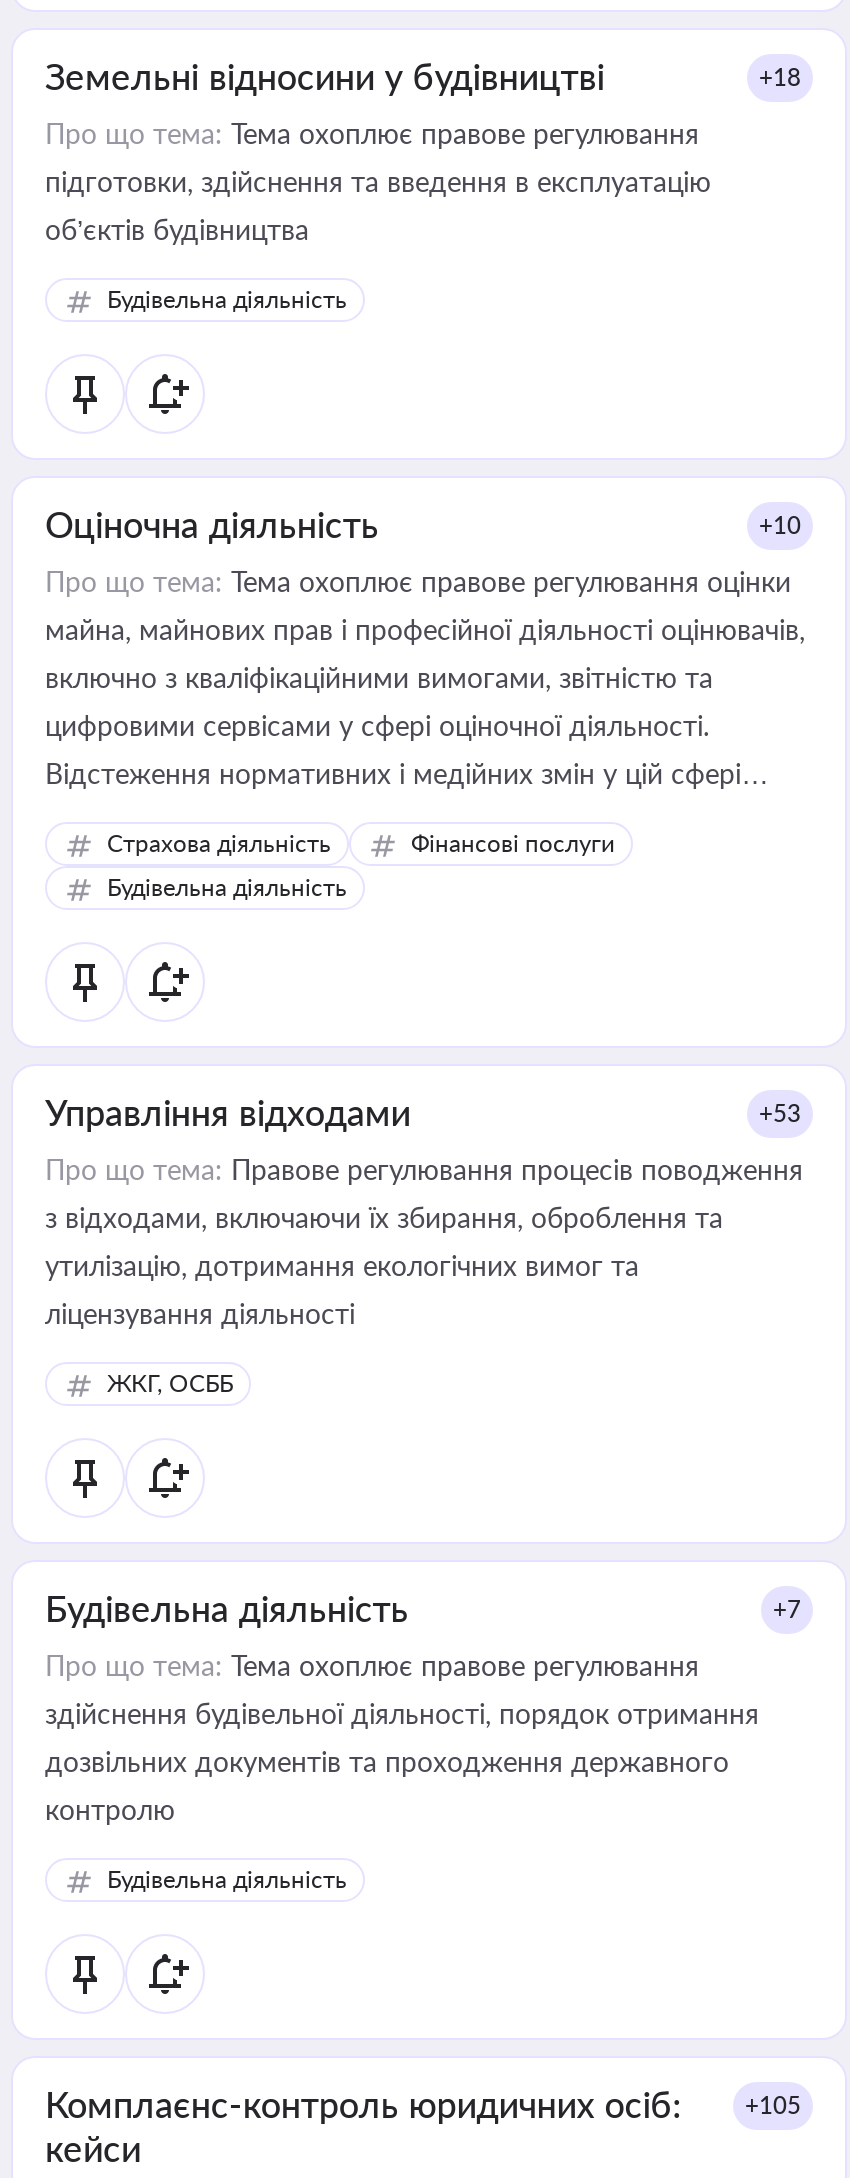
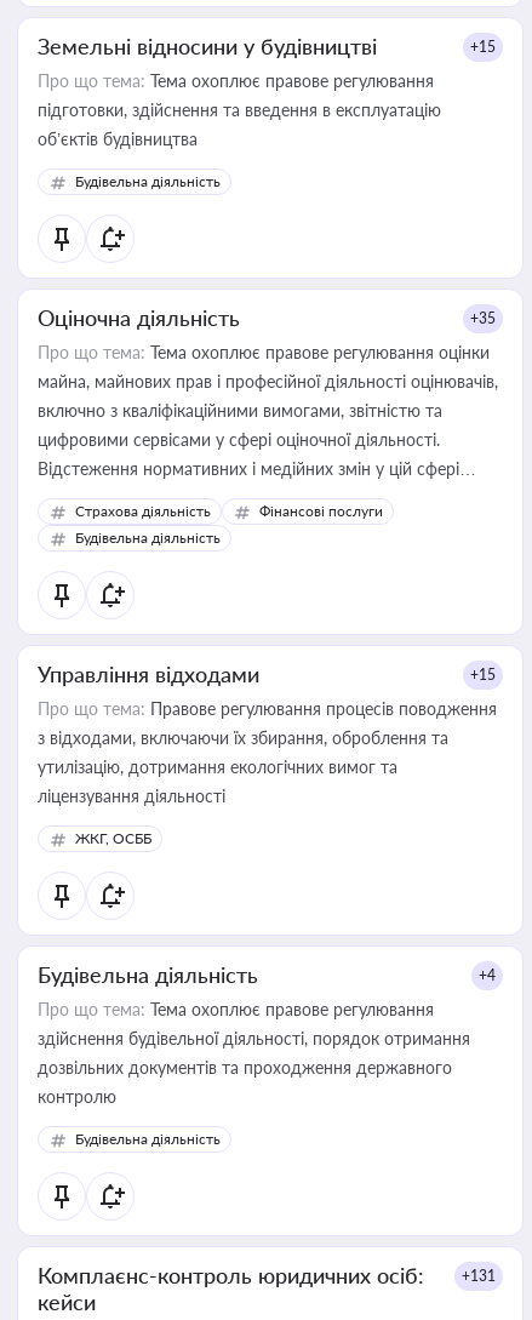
- +18
+ +15

- +10
+ +35

- +53
+ +15

- +7
+ +4

- +105
+ +131
